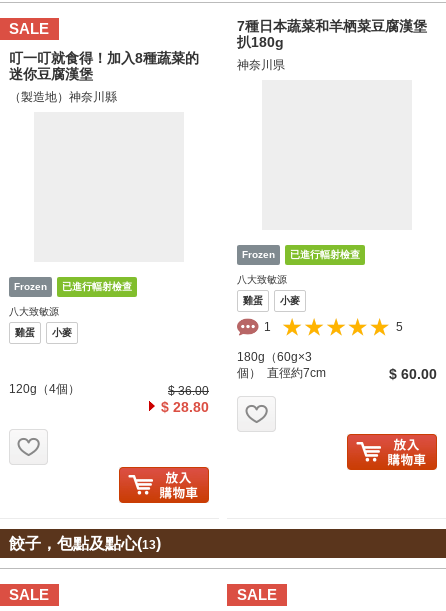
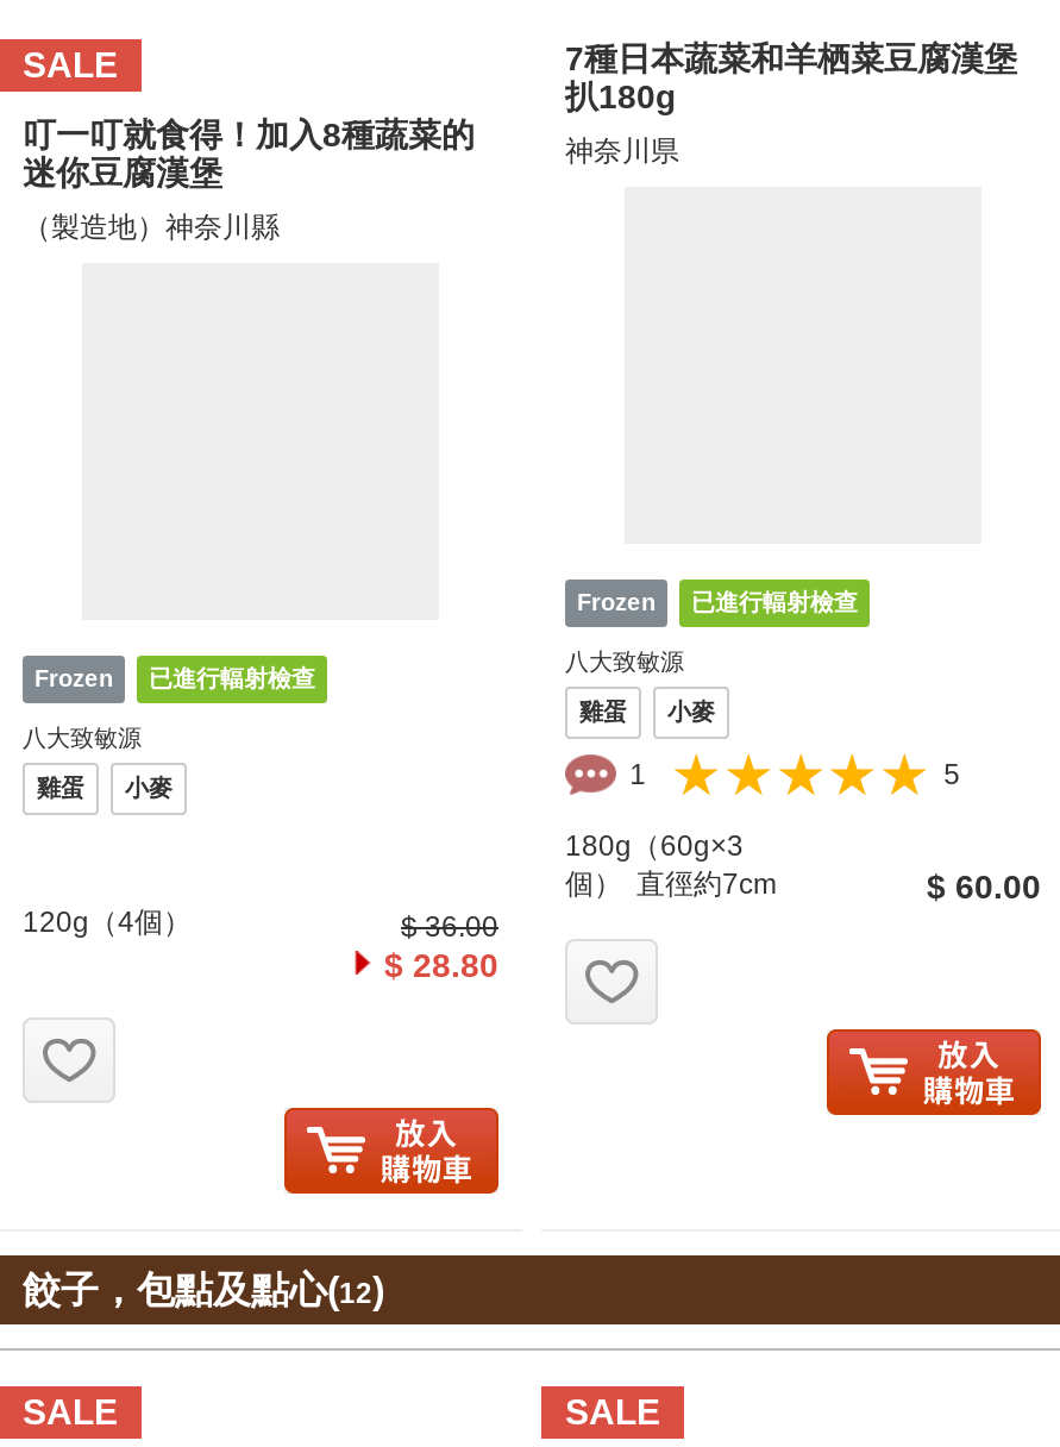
- 餃子，包點及點心(13)
+ 餃子，包點及點心(12)
